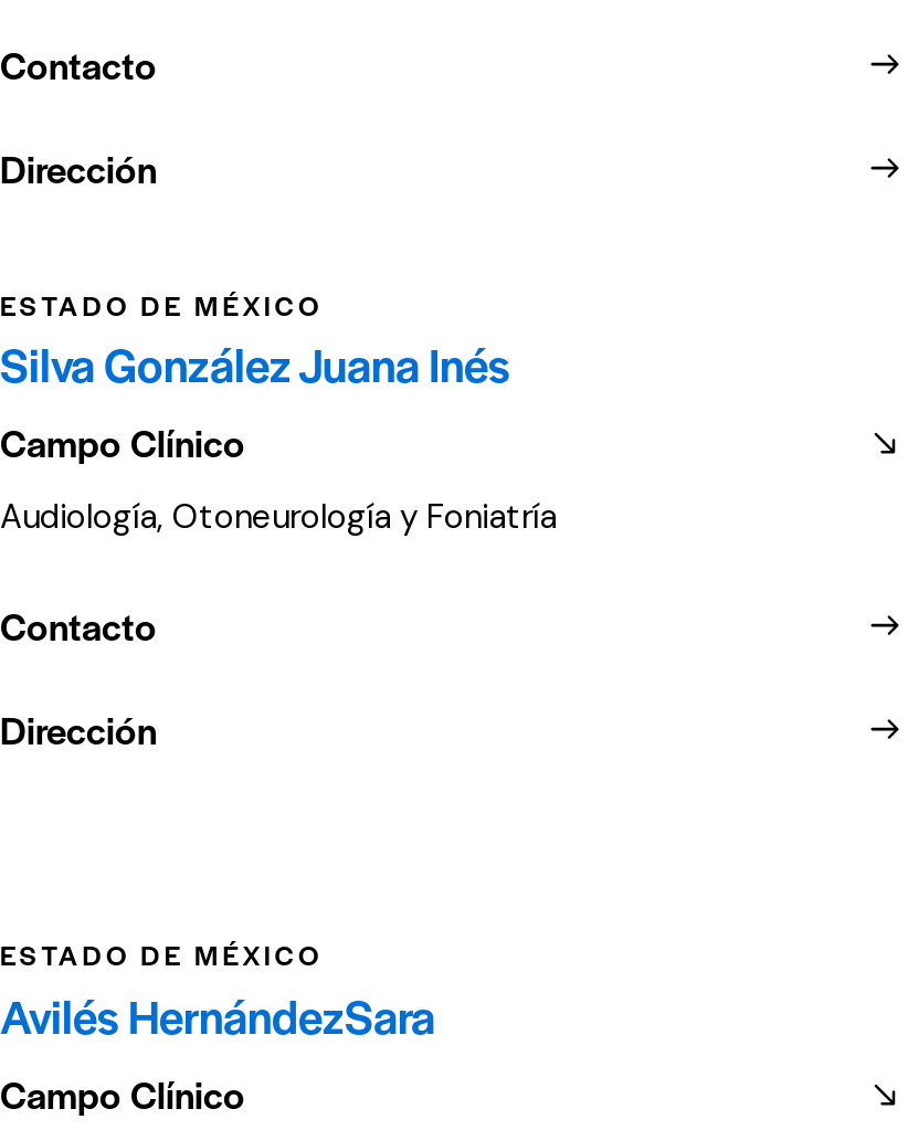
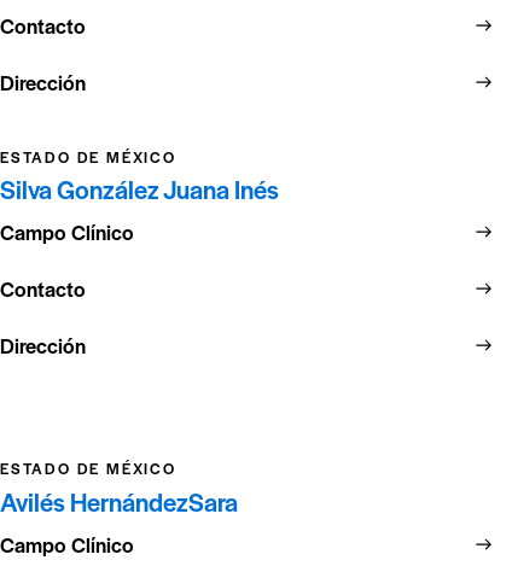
- Audiología, Otoneurología y Foniatría
